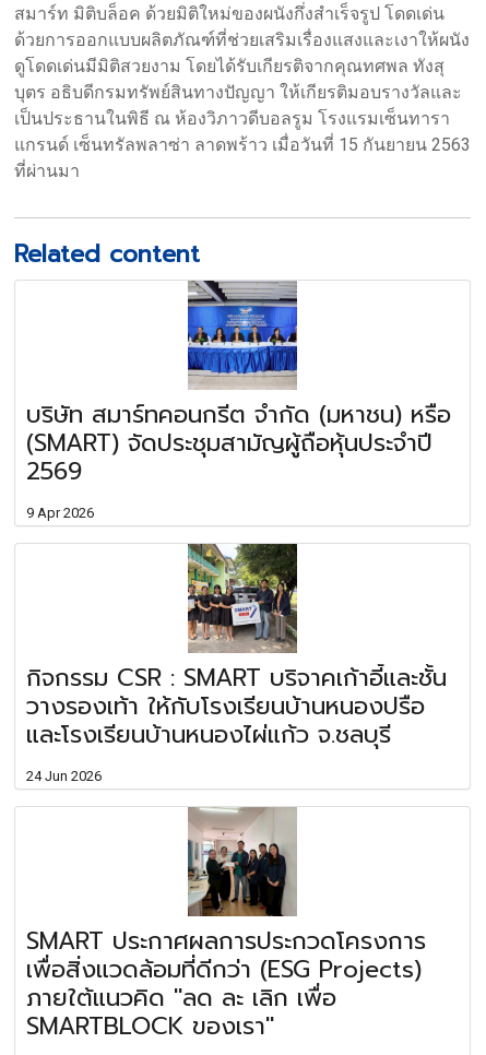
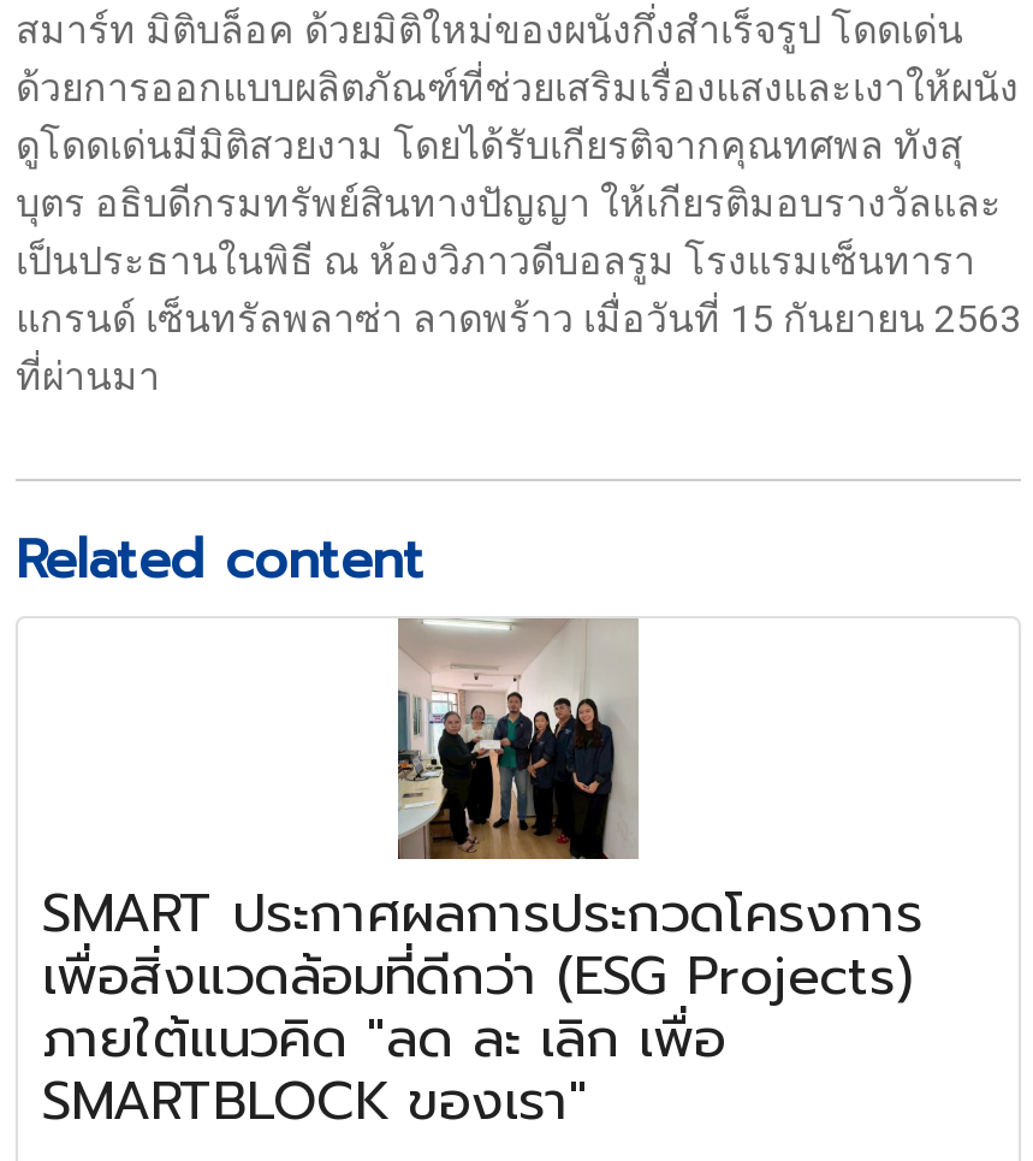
- [image]
- บริษัท สมาร์ทคอนกรีต จำกัด (มหาชน) หรือ
- (SMART) จัดประชุมสามัญผู้ถือหุ้นประจำปี
- 2569
- 9 Apr 2026

- [image]
- กิจกรรม CSR : SMART บริจาคเก้าอี้และชั้น
- วางรองเท้า ให้กับโรงเรียนบ้านหนองปรือ
- และโรงเรียนบ้านหนองไผ่แก้ว จ.ชลบุรี
- 24 Jun 2026
